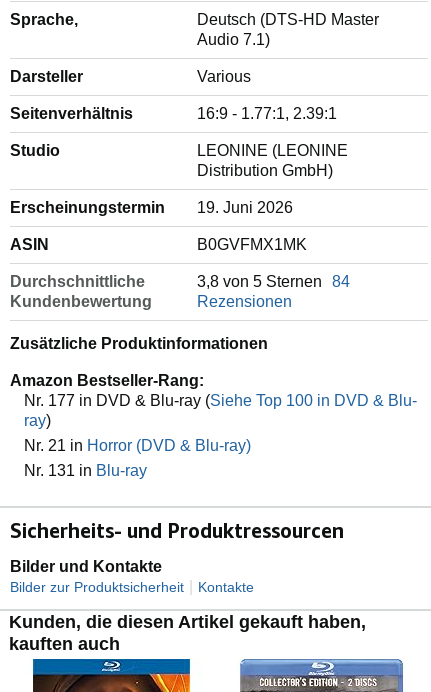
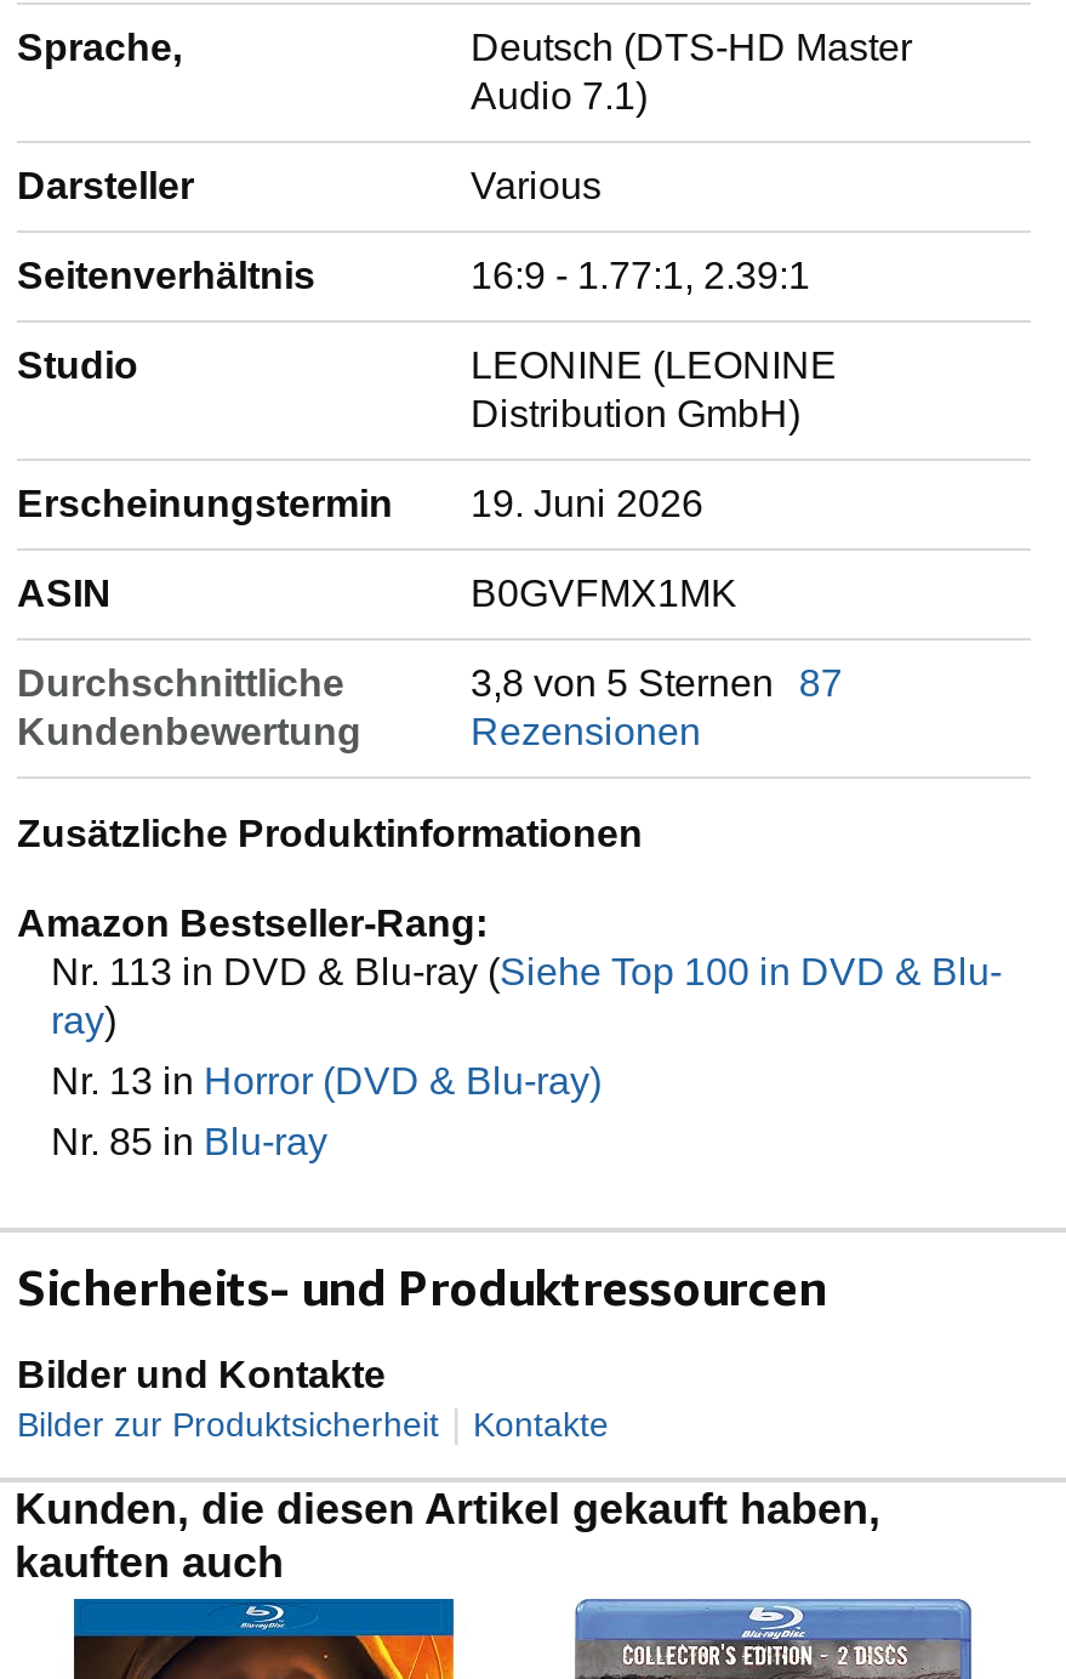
- 3,8 von 5 Sternen 84
+ 3,8 von 5 Sternen 87

- Nr. 177 in DVD & Blu-ray (Siehe Top 100 in DVD & Blu-
+ Nr. 113 in DVD & Blu-ray (Siehe Top 100 in DVD & Blu-

- Nr. 21 in Horror (DVD & Blu-ray)
+ Nr. 13 in Horror (DVD & Blu-ray)

- Nr. 131 in Blu-ray
+ Nr. 85 in Blu-ray
